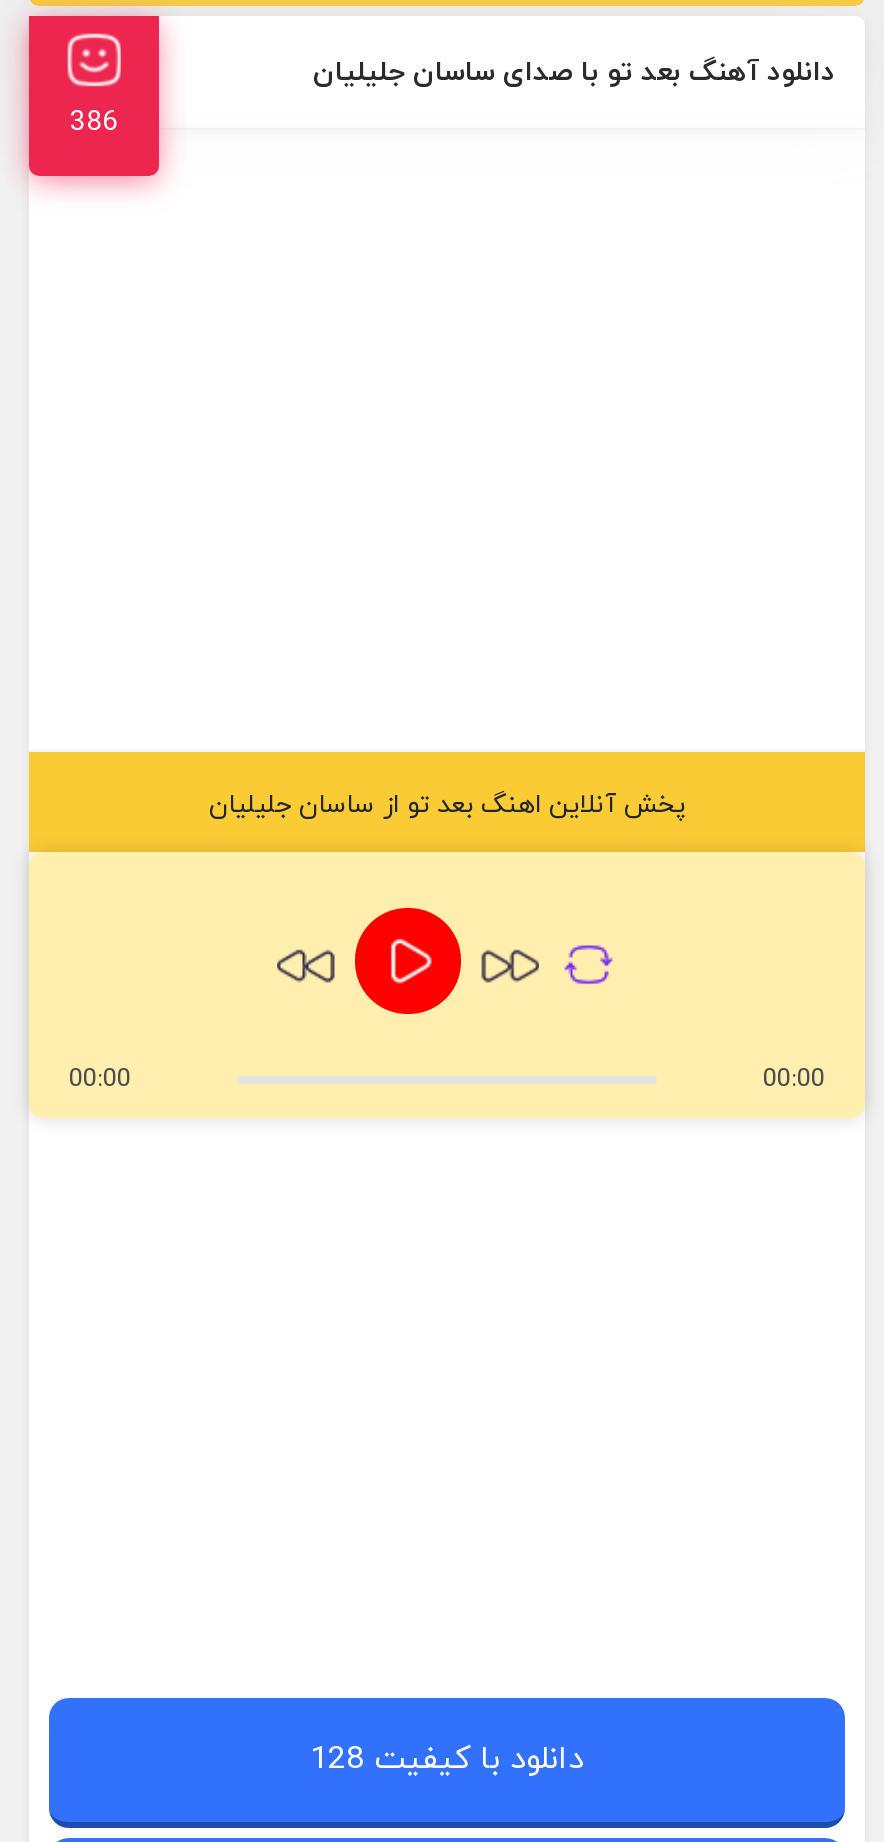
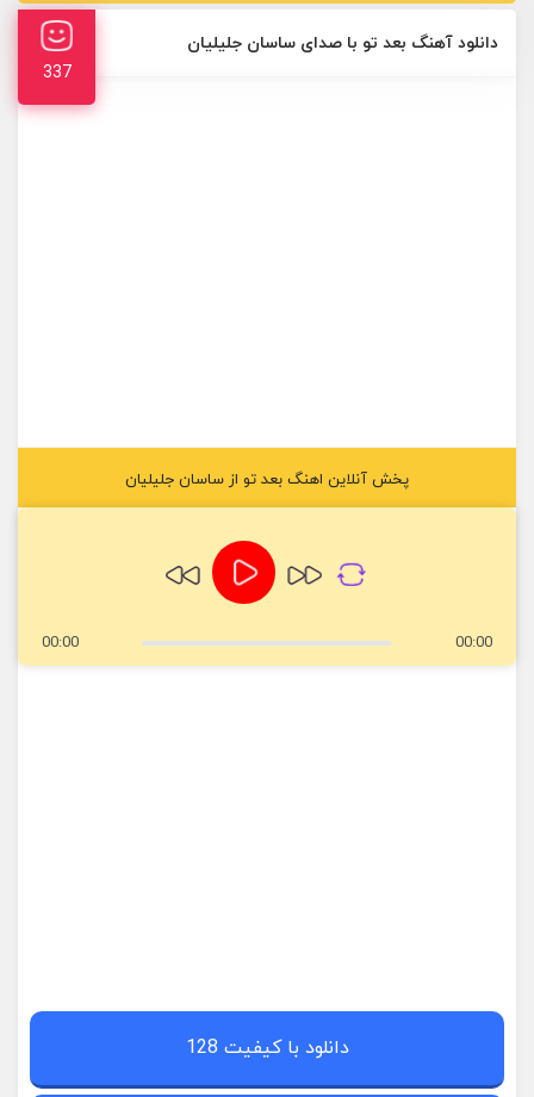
- 386
+ 337
